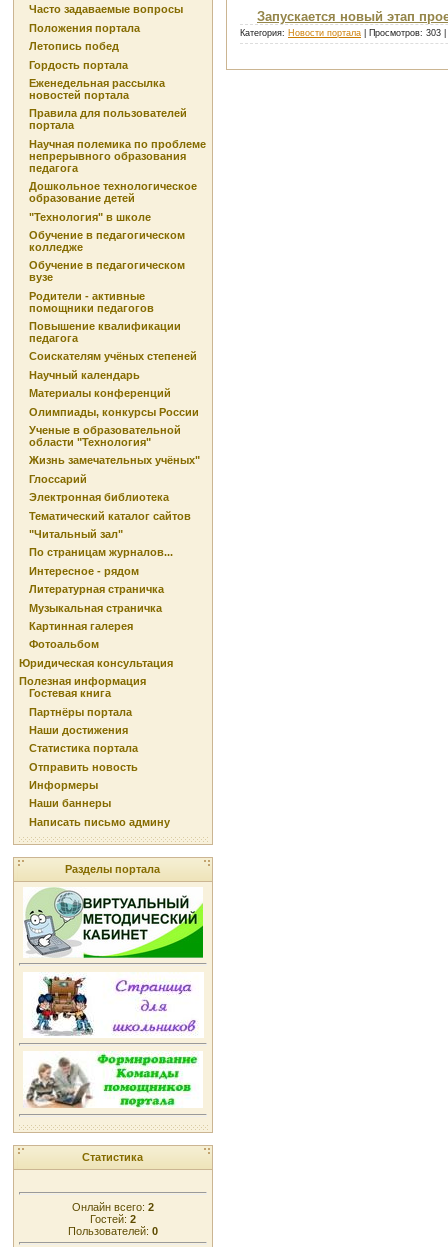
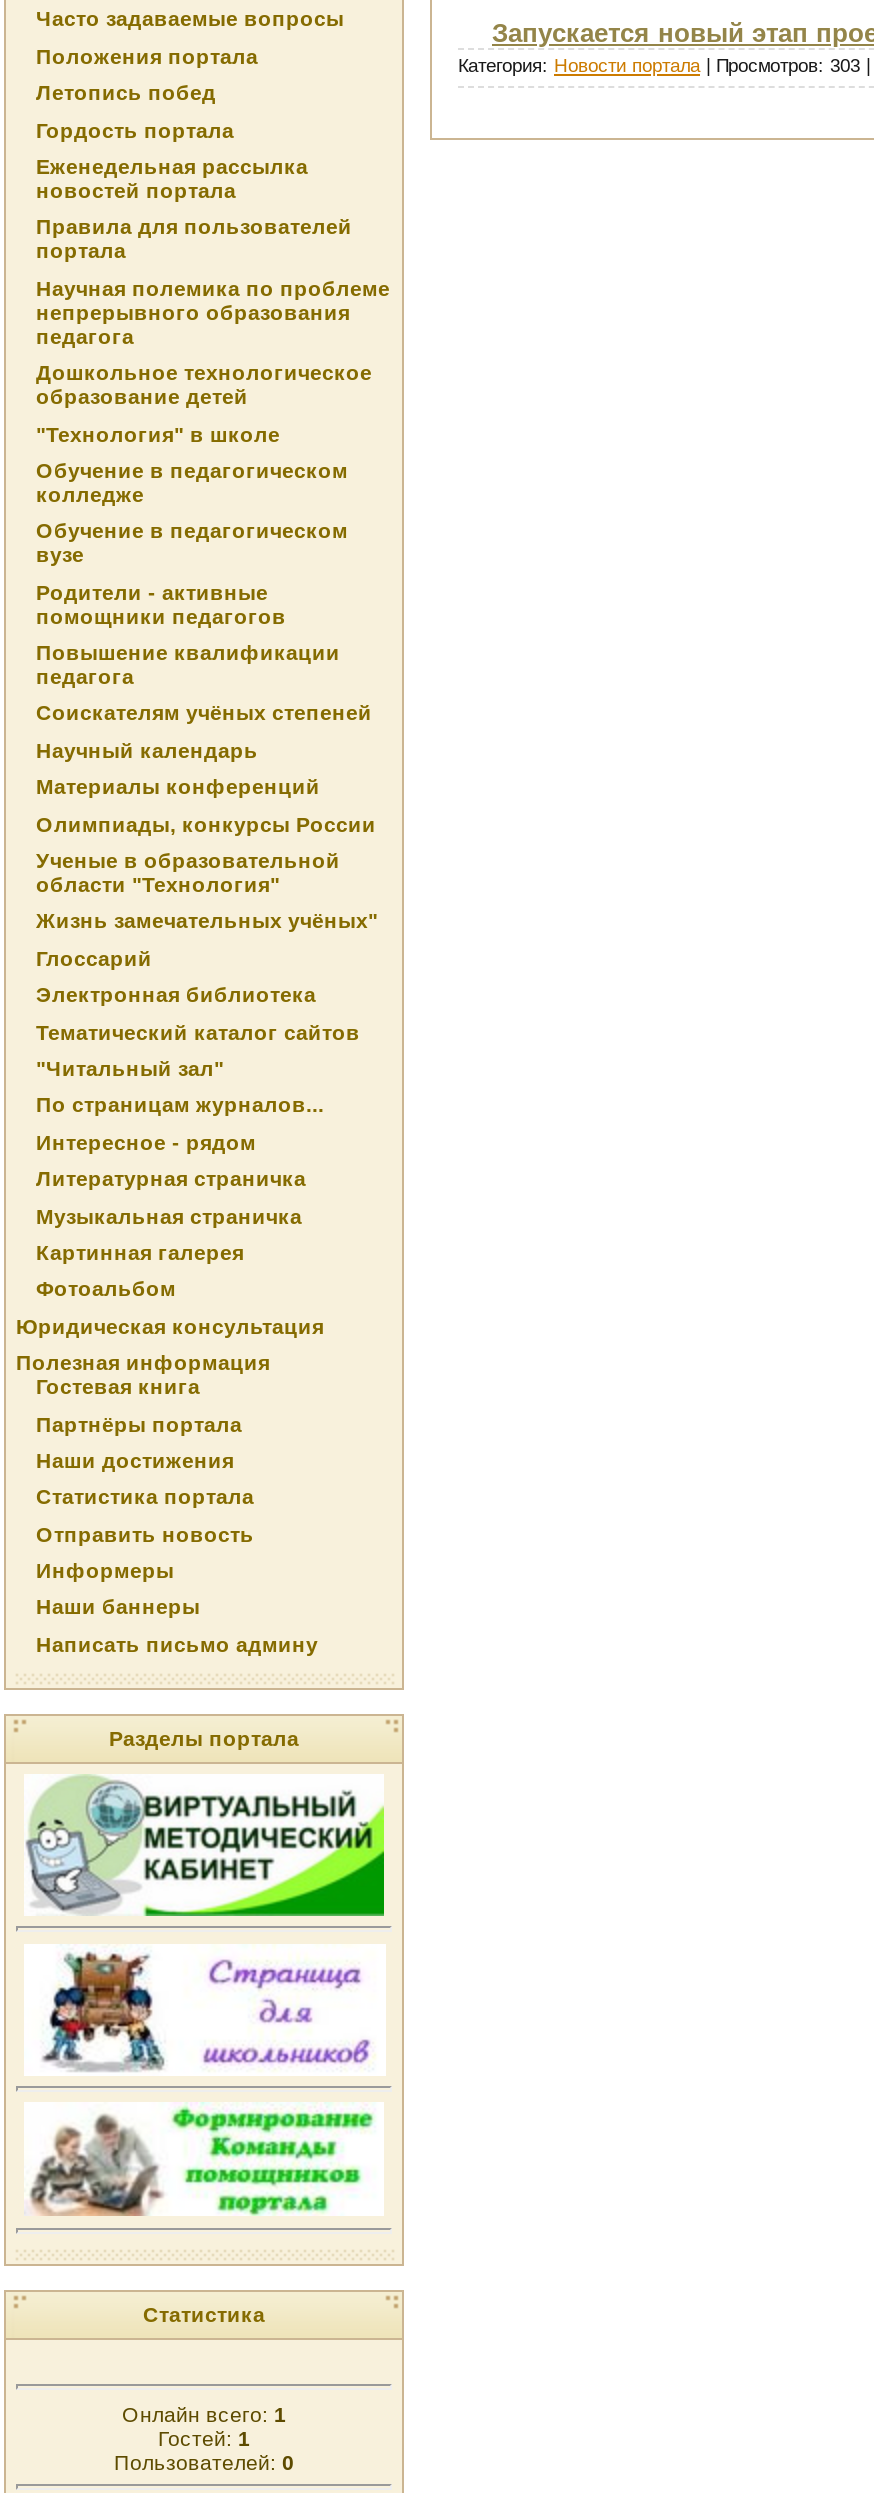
- Онлайн всего: 2
+ Онлайн всего: 1

- Гостей: 2
+ Гостей: 1
